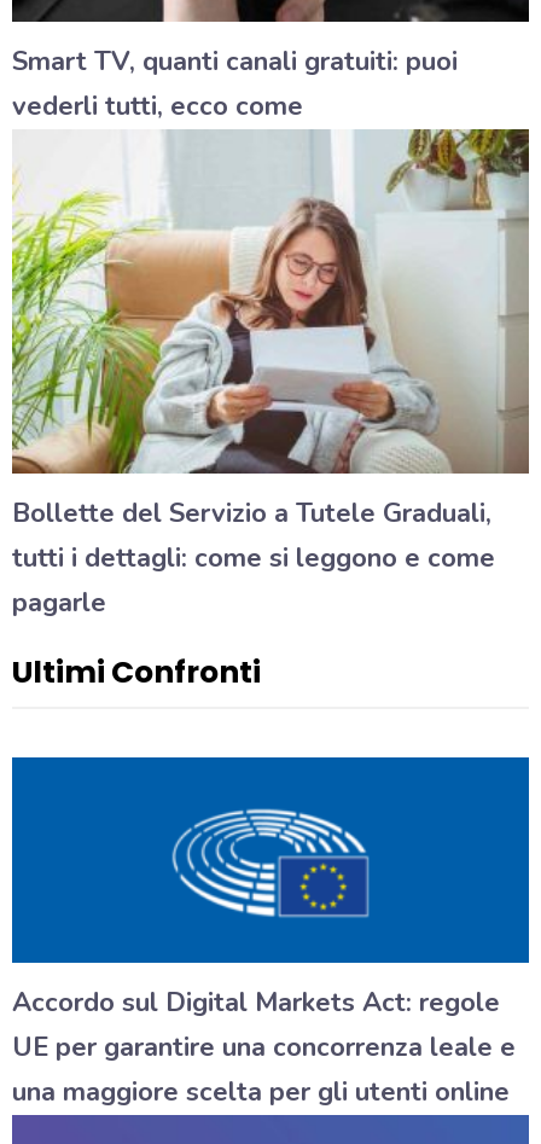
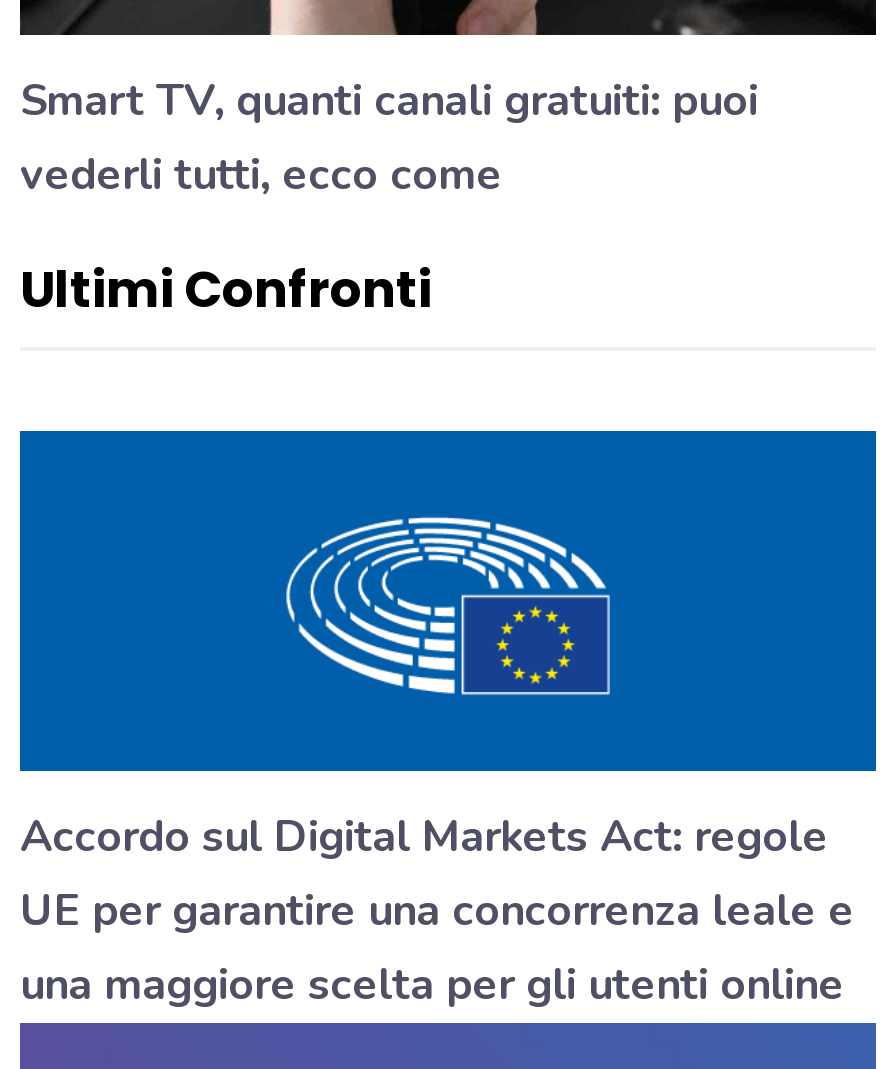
- [image]
- Bollette del Servizio a Tutele Graduali,
- tutti i dettagli: come si leggono e come
- pagarle
